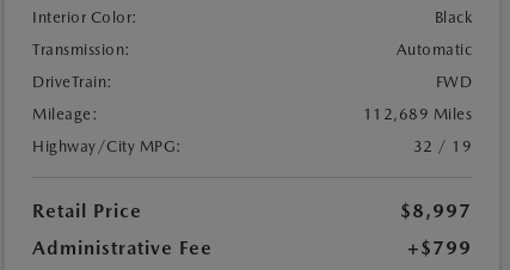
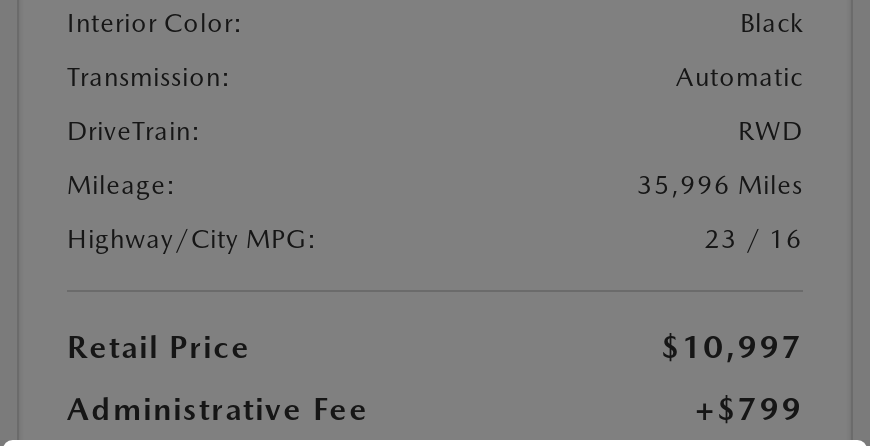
- FWD
+ RWD

- 112,689 Miles
+ 35,996 Miles

- 32 / 19
+ 23 / 16

- $8,997
+ $10,997
